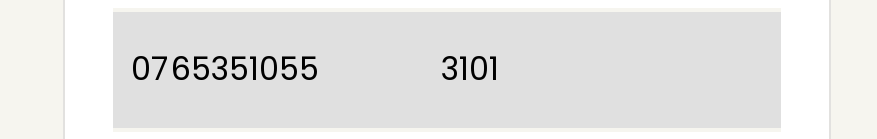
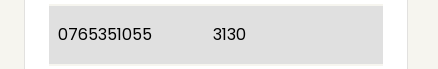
- 3101
+ 3130
